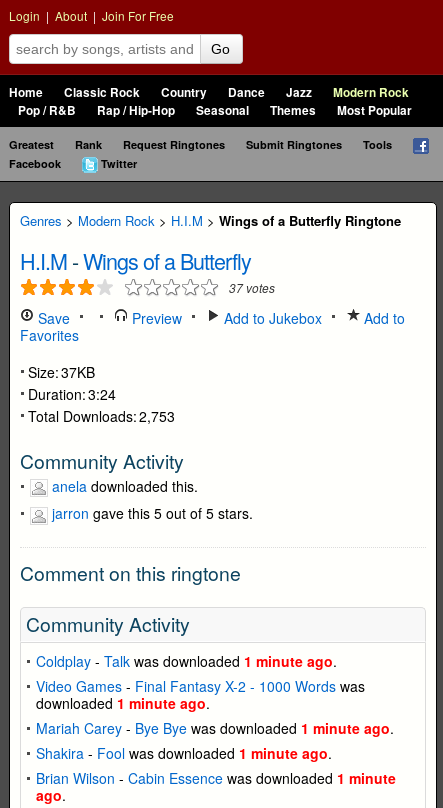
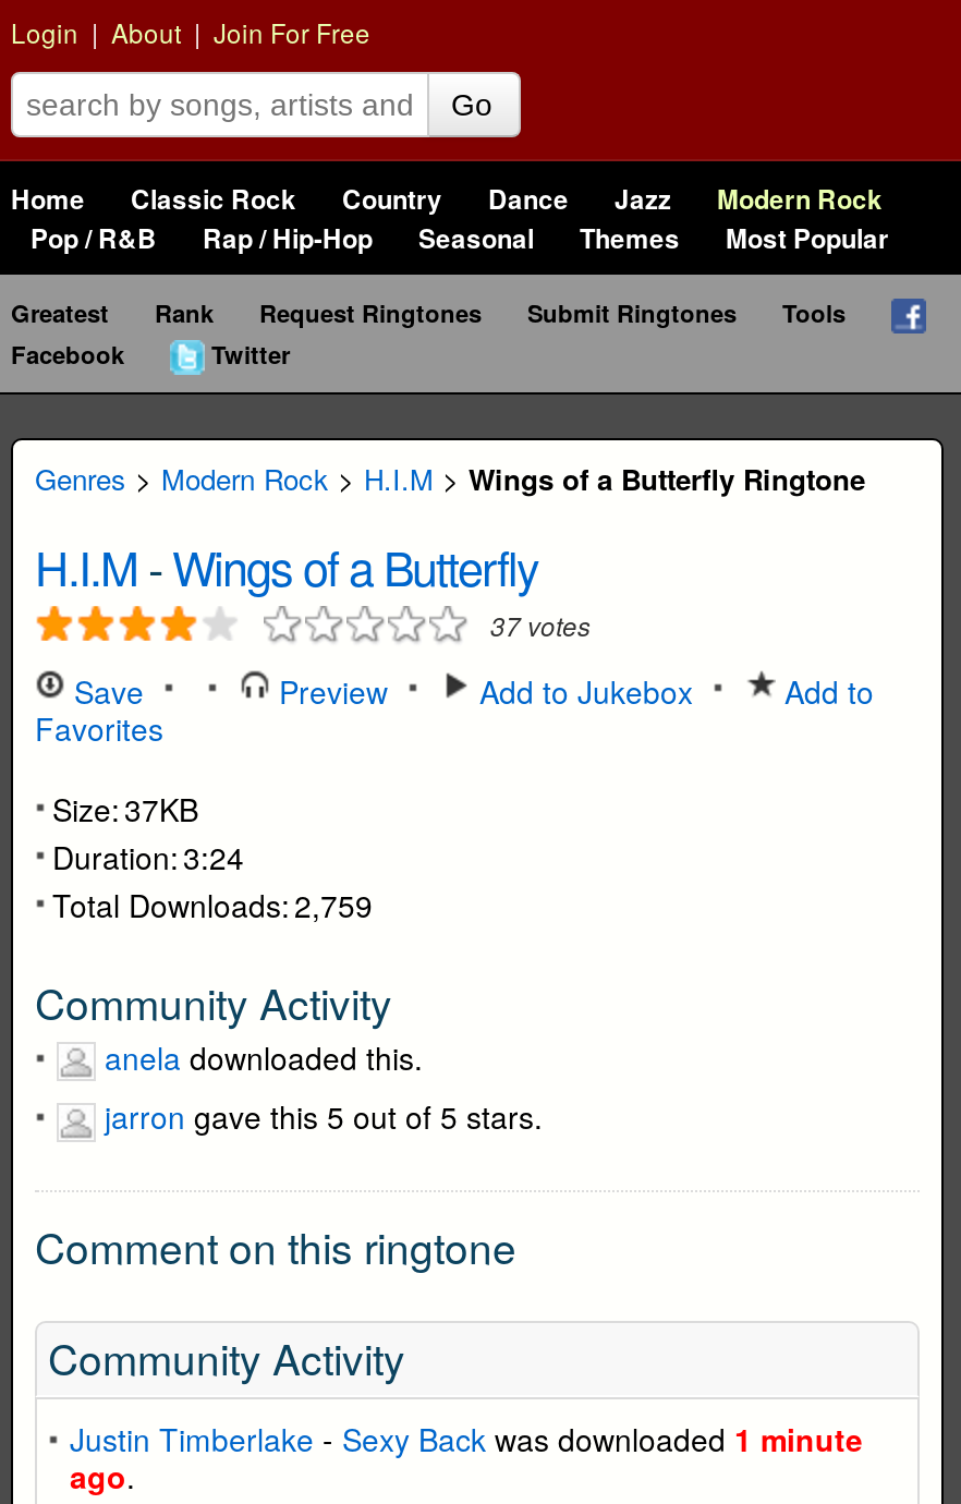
- Total Downloads: 2,753
+ Total Downloads: 2,759

- Coldplay - Talk was downloaded 1 minute ago.
- Video Games - Final Fantasy X-2 - 1000 Words was
- downloaded 1 minute ago.
- Mariah Carey - Bye Bye was downloaded 1 minute ago.
- Shakira - Fool was downloaded 1 minute ago.
- Brian Wilson - Cabin Essence was downloaded 1 minute
+ Justin Timberlake - Sexy Back was downloaded 1 minute
